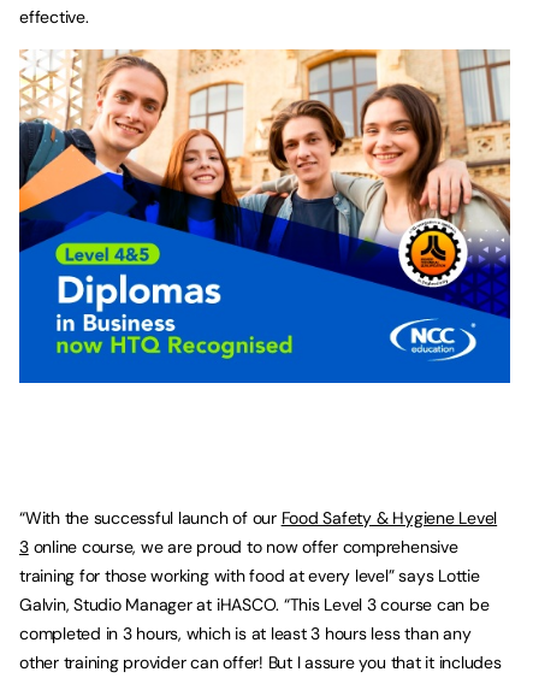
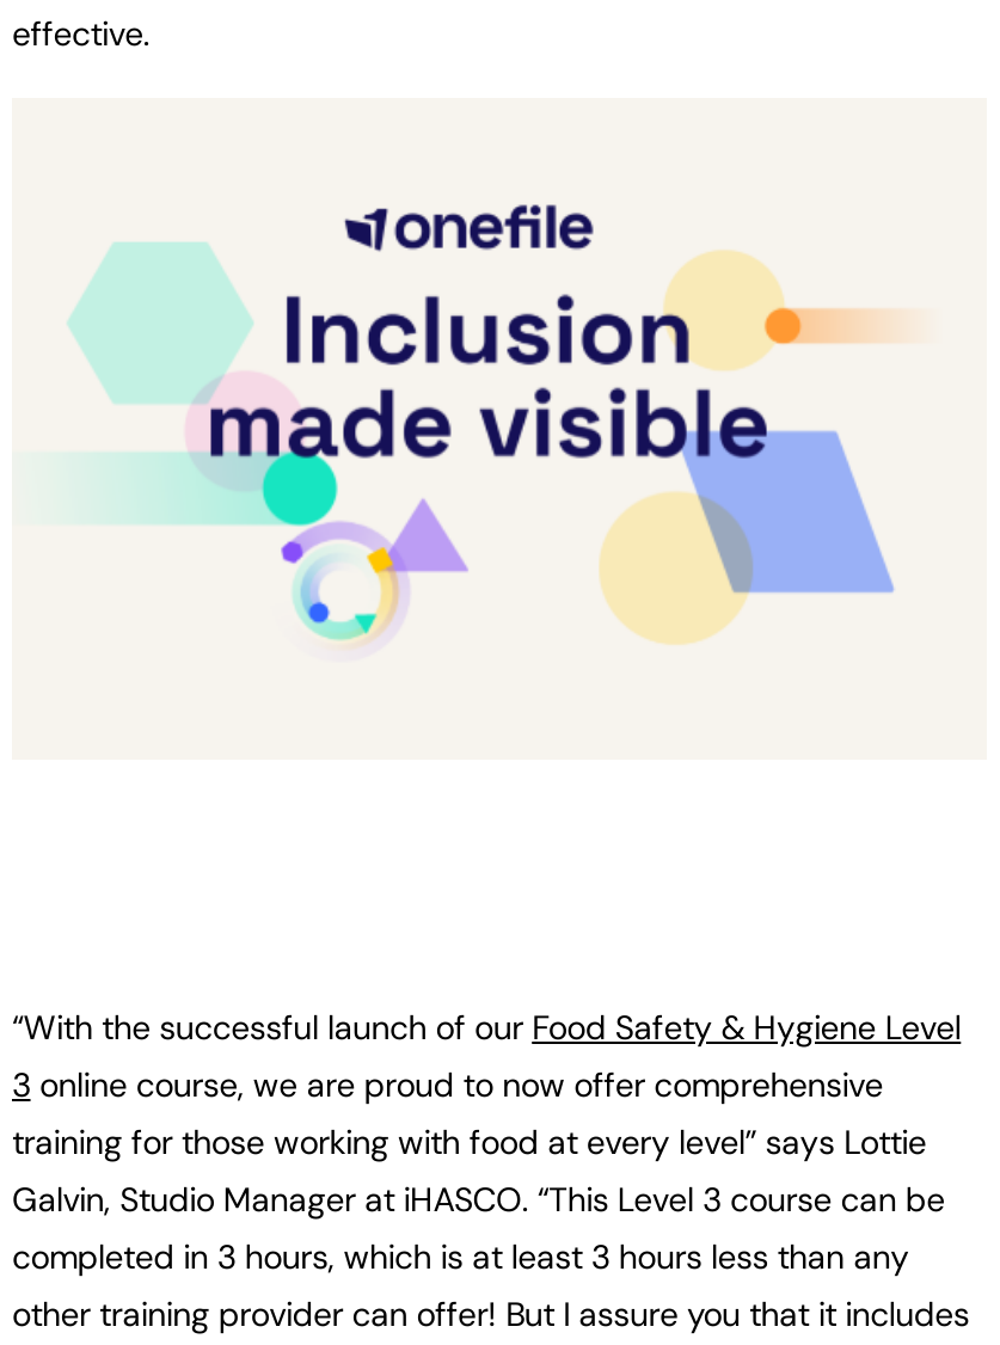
- [image]
+ [image]
